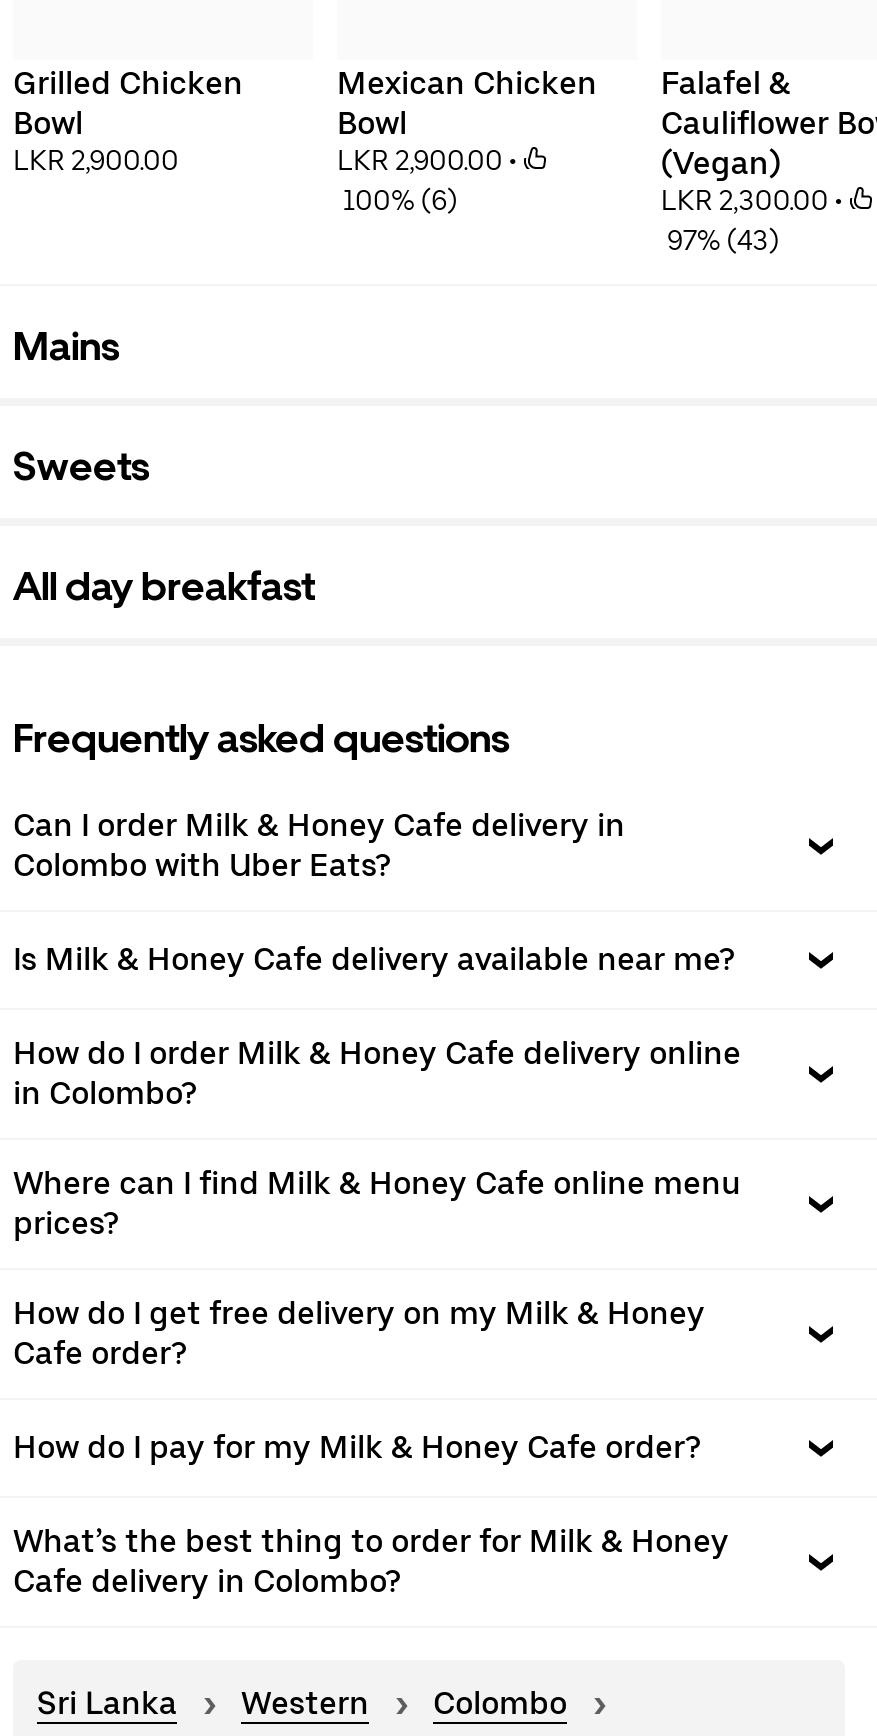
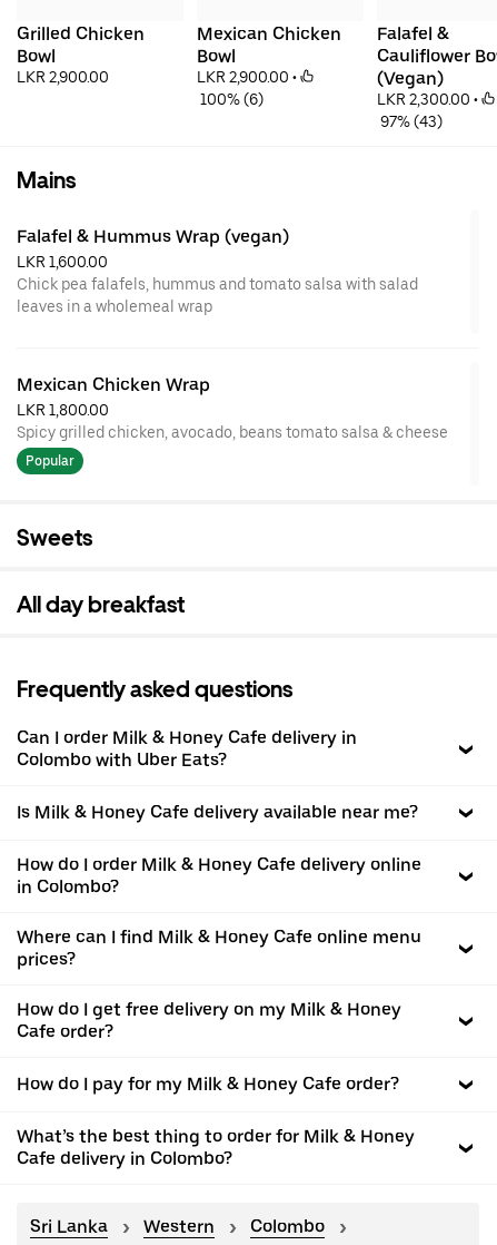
+ Falafel & Hummus Wrap (vegan)
+ LKR 1,600.00
+ Chick pea falafels, hummus and tomato salsa with salad
+ leaves in a wholemeal wrap

+ Mexican Chicken Wrap
+ LKR 1,800.00
+ Spicy grilled chicken, avocado, beans tomato salsa & cheese
+ Popular
